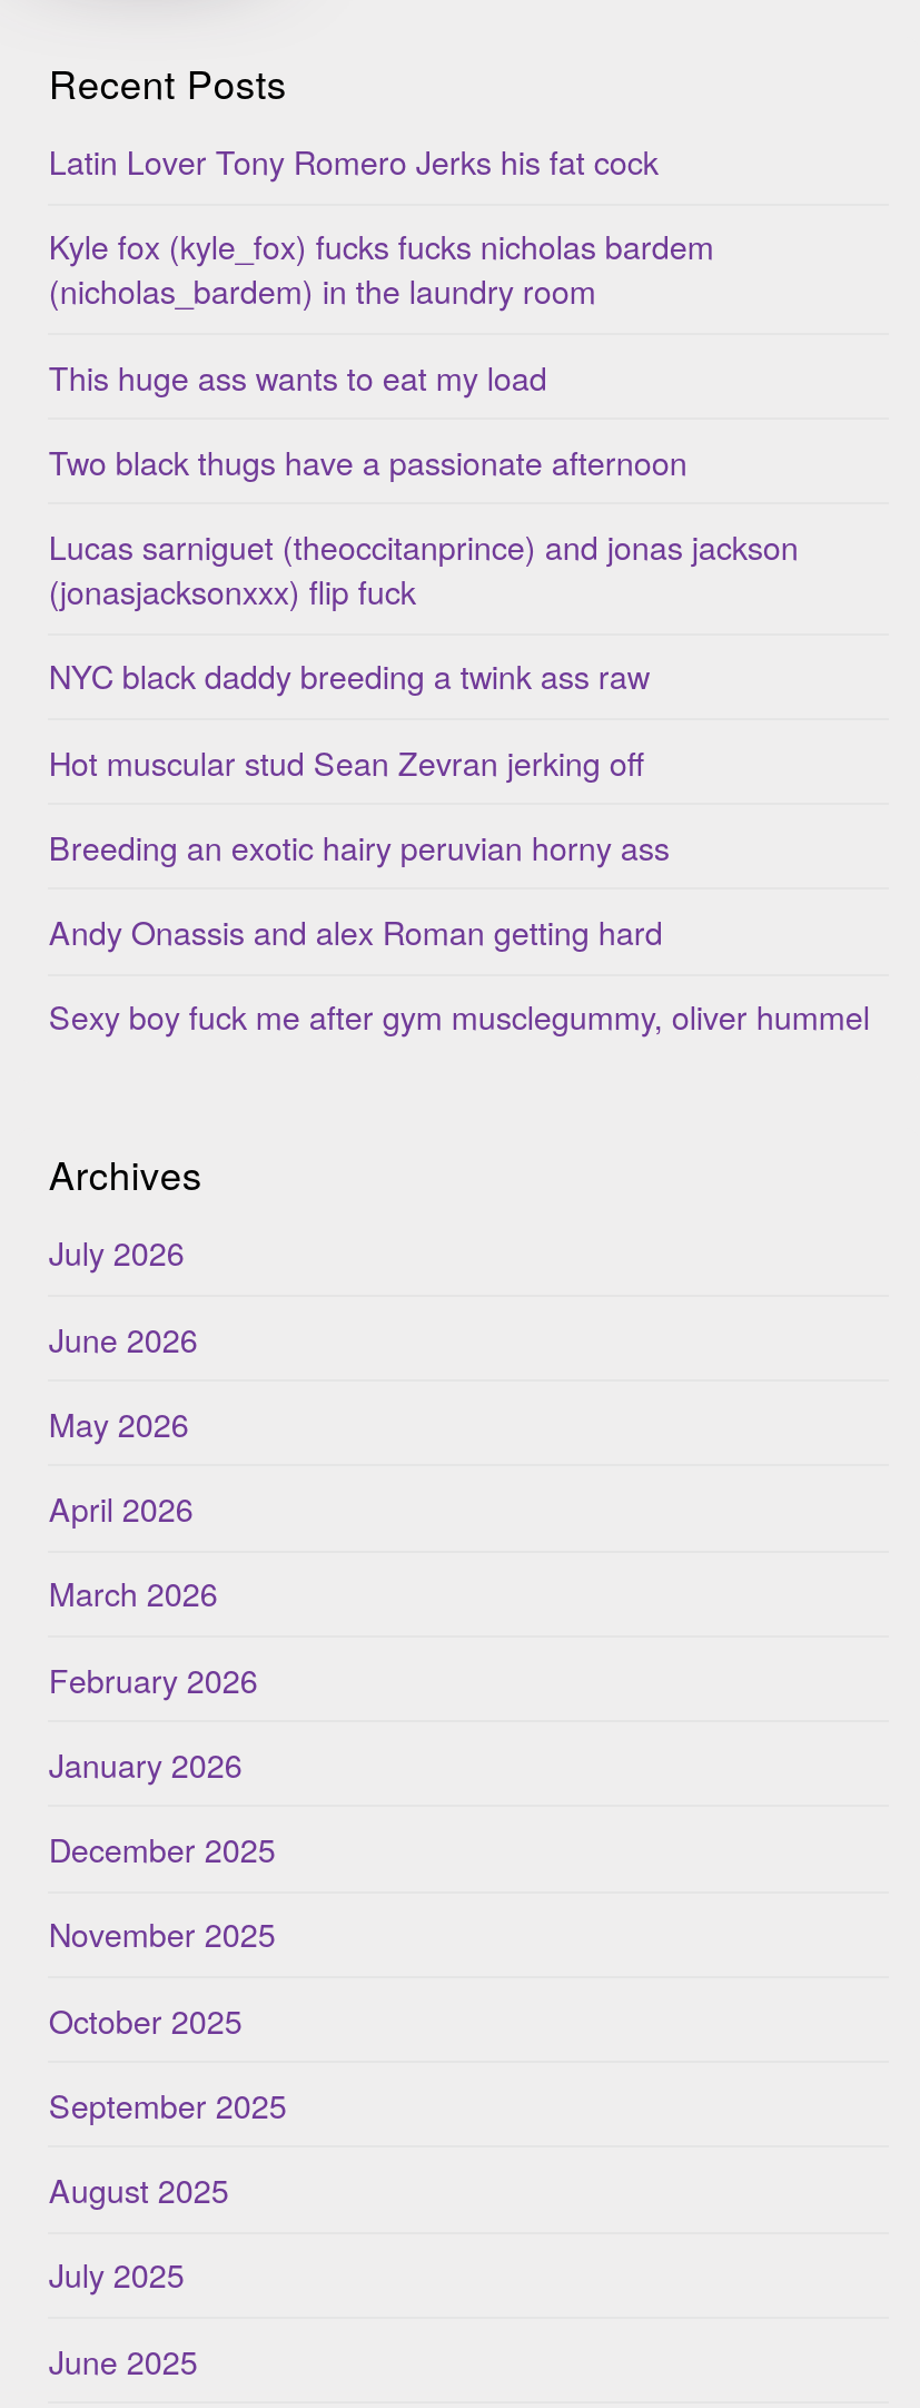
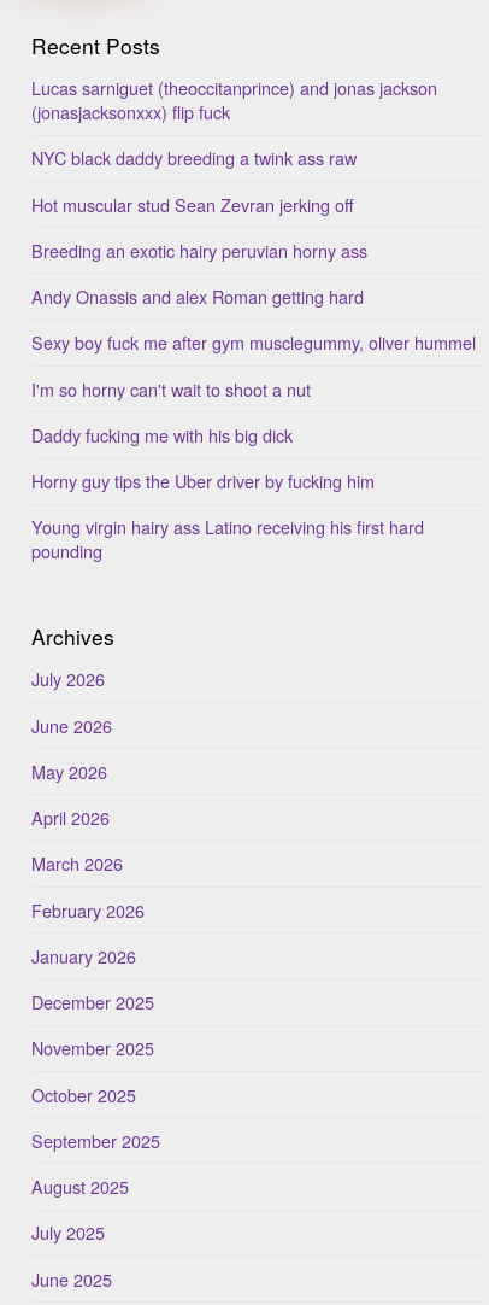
- Latin Lover Tony Romero Jerks his fat cock
- Kyle fox (kyle_fox) fucks fucks nicholas bardem
- (nicholas_bardem) in the laundry room
- This huge ass wants to eat my load
- Two black thugs have a passionate afternoon

moved up: Lucas sarniguet (theoccitanprince) and jonas jackson | (jonasjacksonxxx) flip fuck | NYC black daddy breeding a twink ass raw | Hot muscular stud Sean Zevran jerking off | Breeding an exotic hairy peruvian horny ass | Andy Onassis and alex Roman getting hard | Sexy boy fuck me after gym musclegummy, oliver hummel

+ I'm so horny can't wait to shoot a nut
+ Daddy fucking me with his big dick
+ Horny guy tips the Uber driver by fucking him
+ Young virgin hairy ass Latino receiving his first hard
+ pounding
